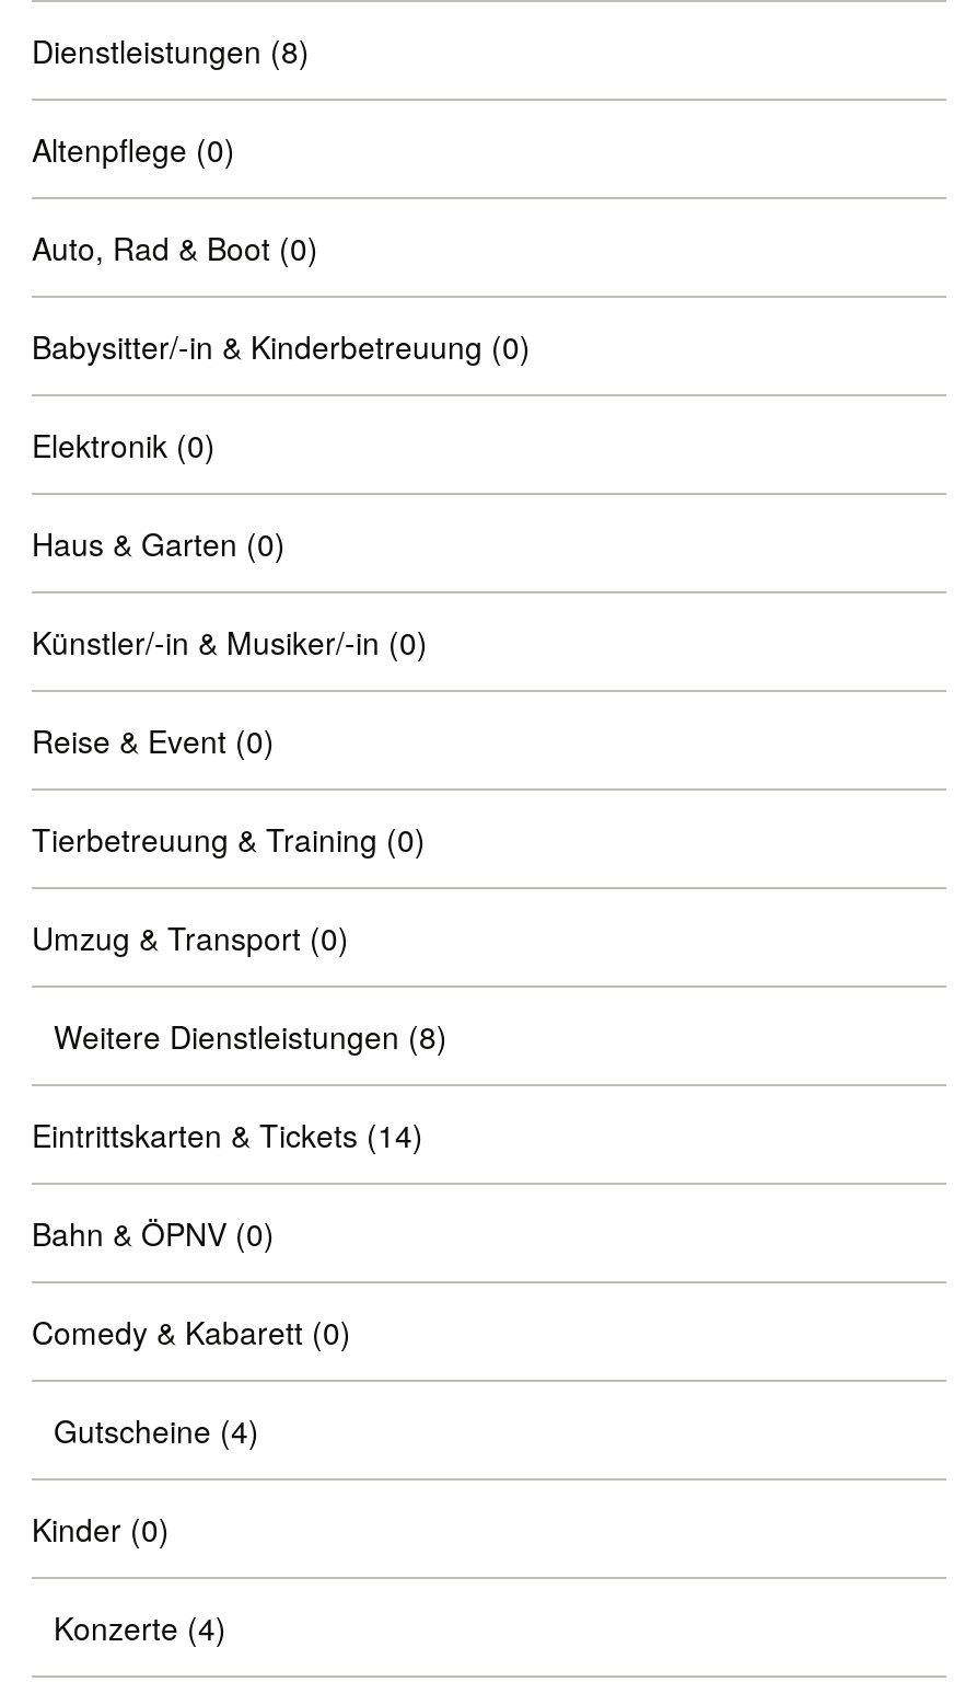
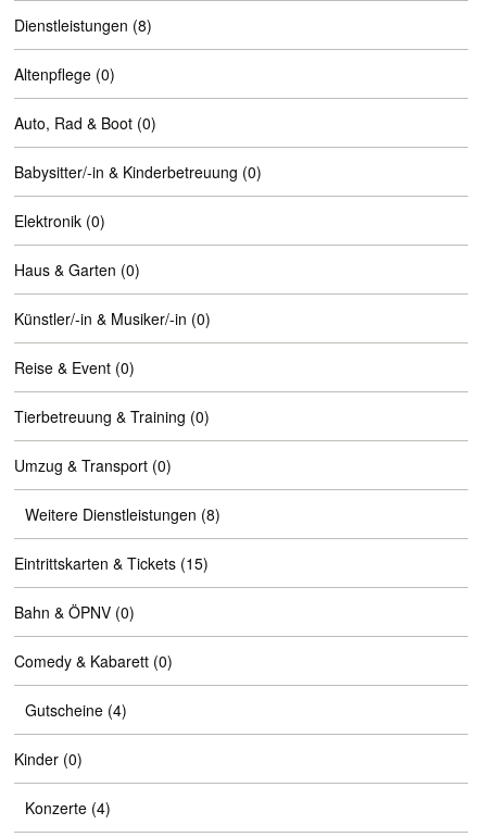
- Eintrittskarten & Tickets (14)
+ Eintrittskarten & Tickets (15)
